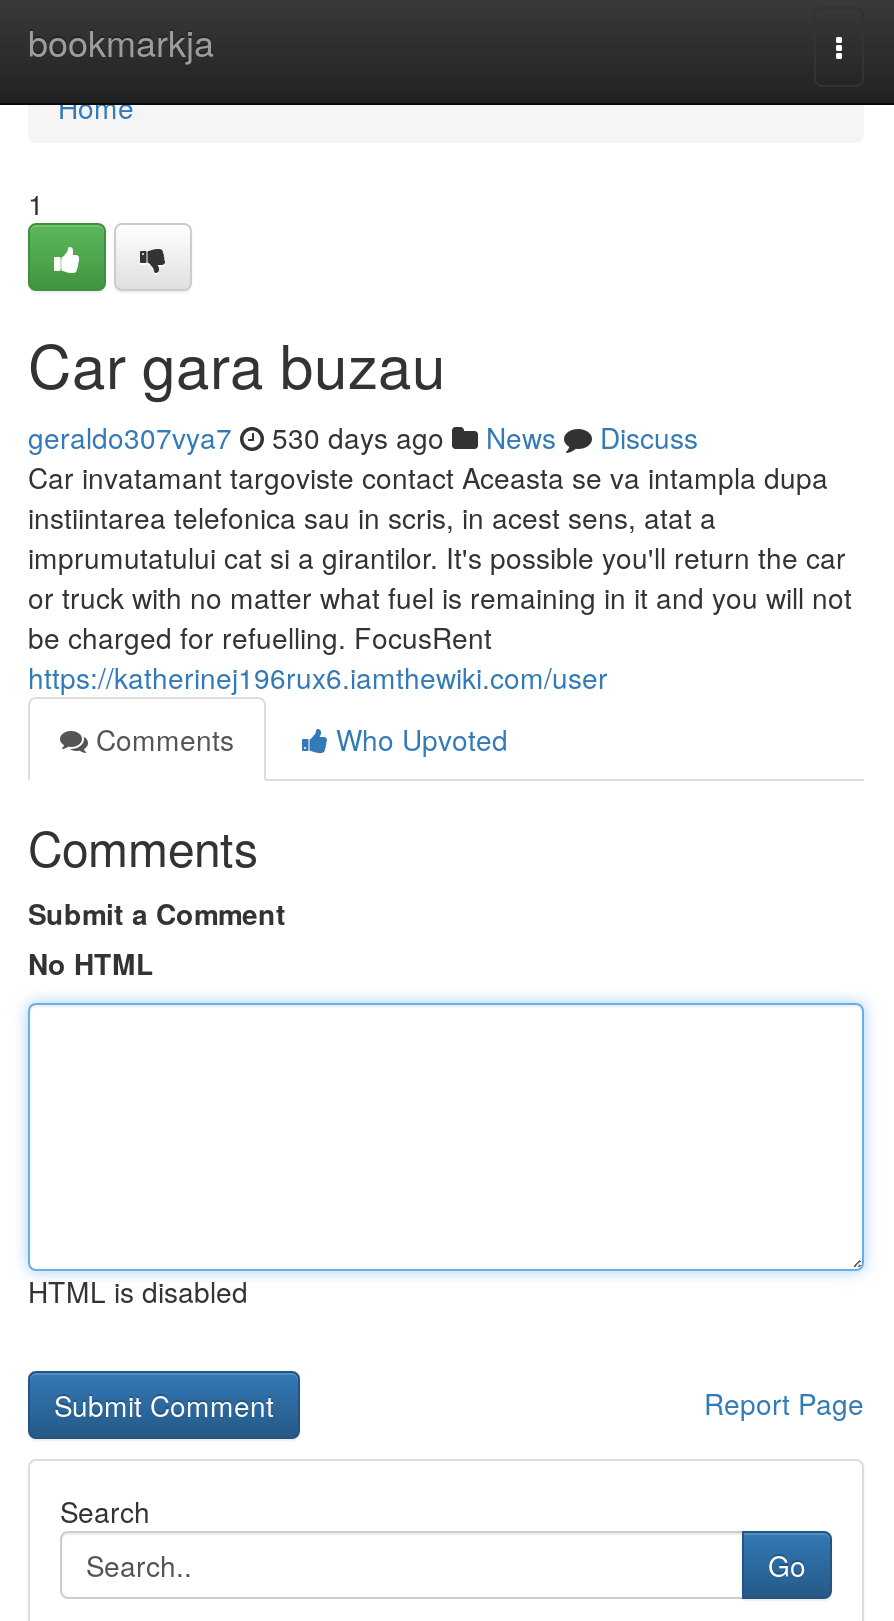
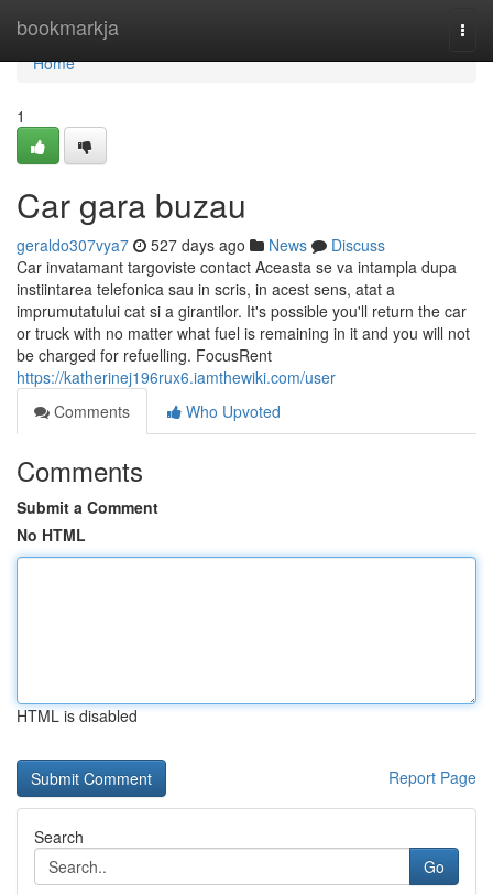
- geraldo307vya7 530 days ago News Discuss
+ geraldo307vya7 527 days ago News Discuss
